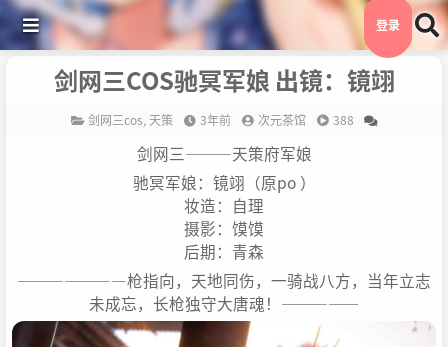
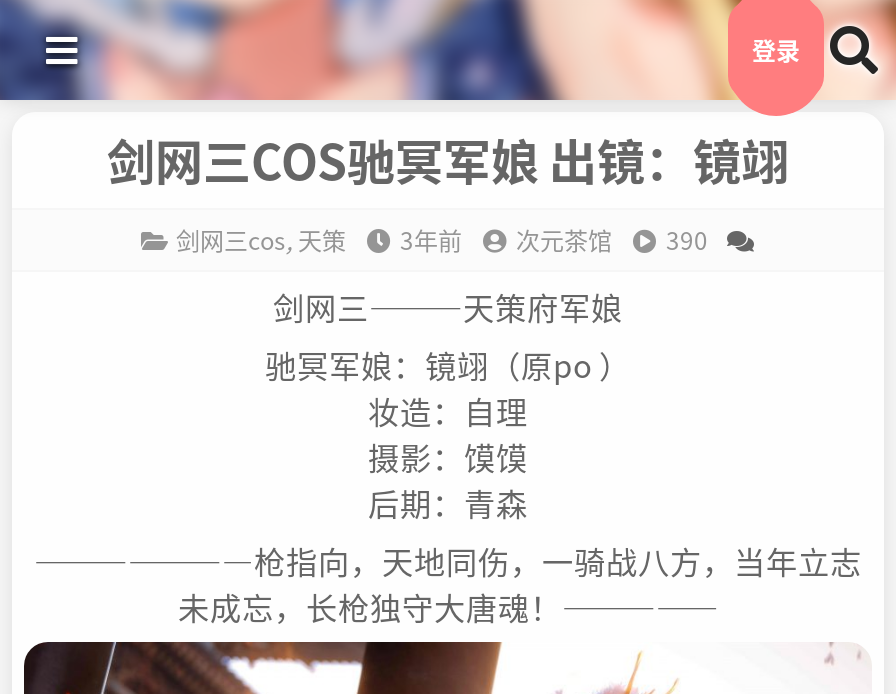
- 剑网三cos,天策 3年前 次元茶馆 388
+ 剑网三cos,天策 3年前 次元茶馆 390
